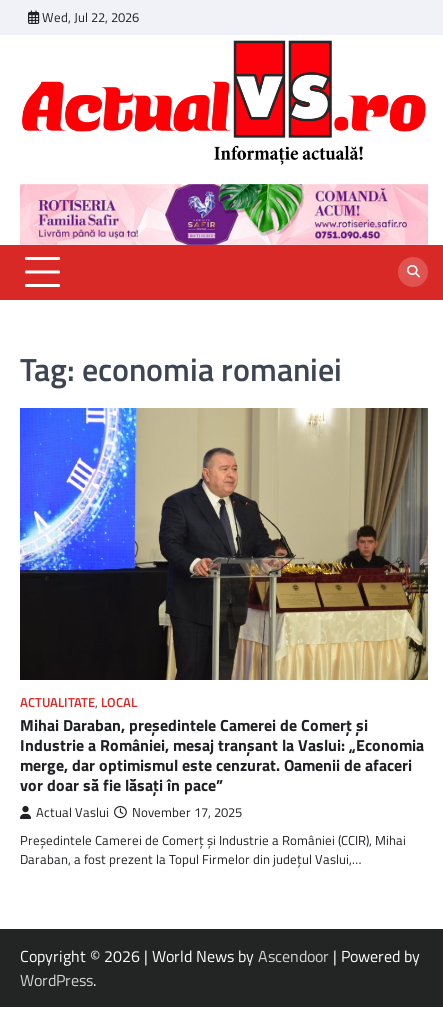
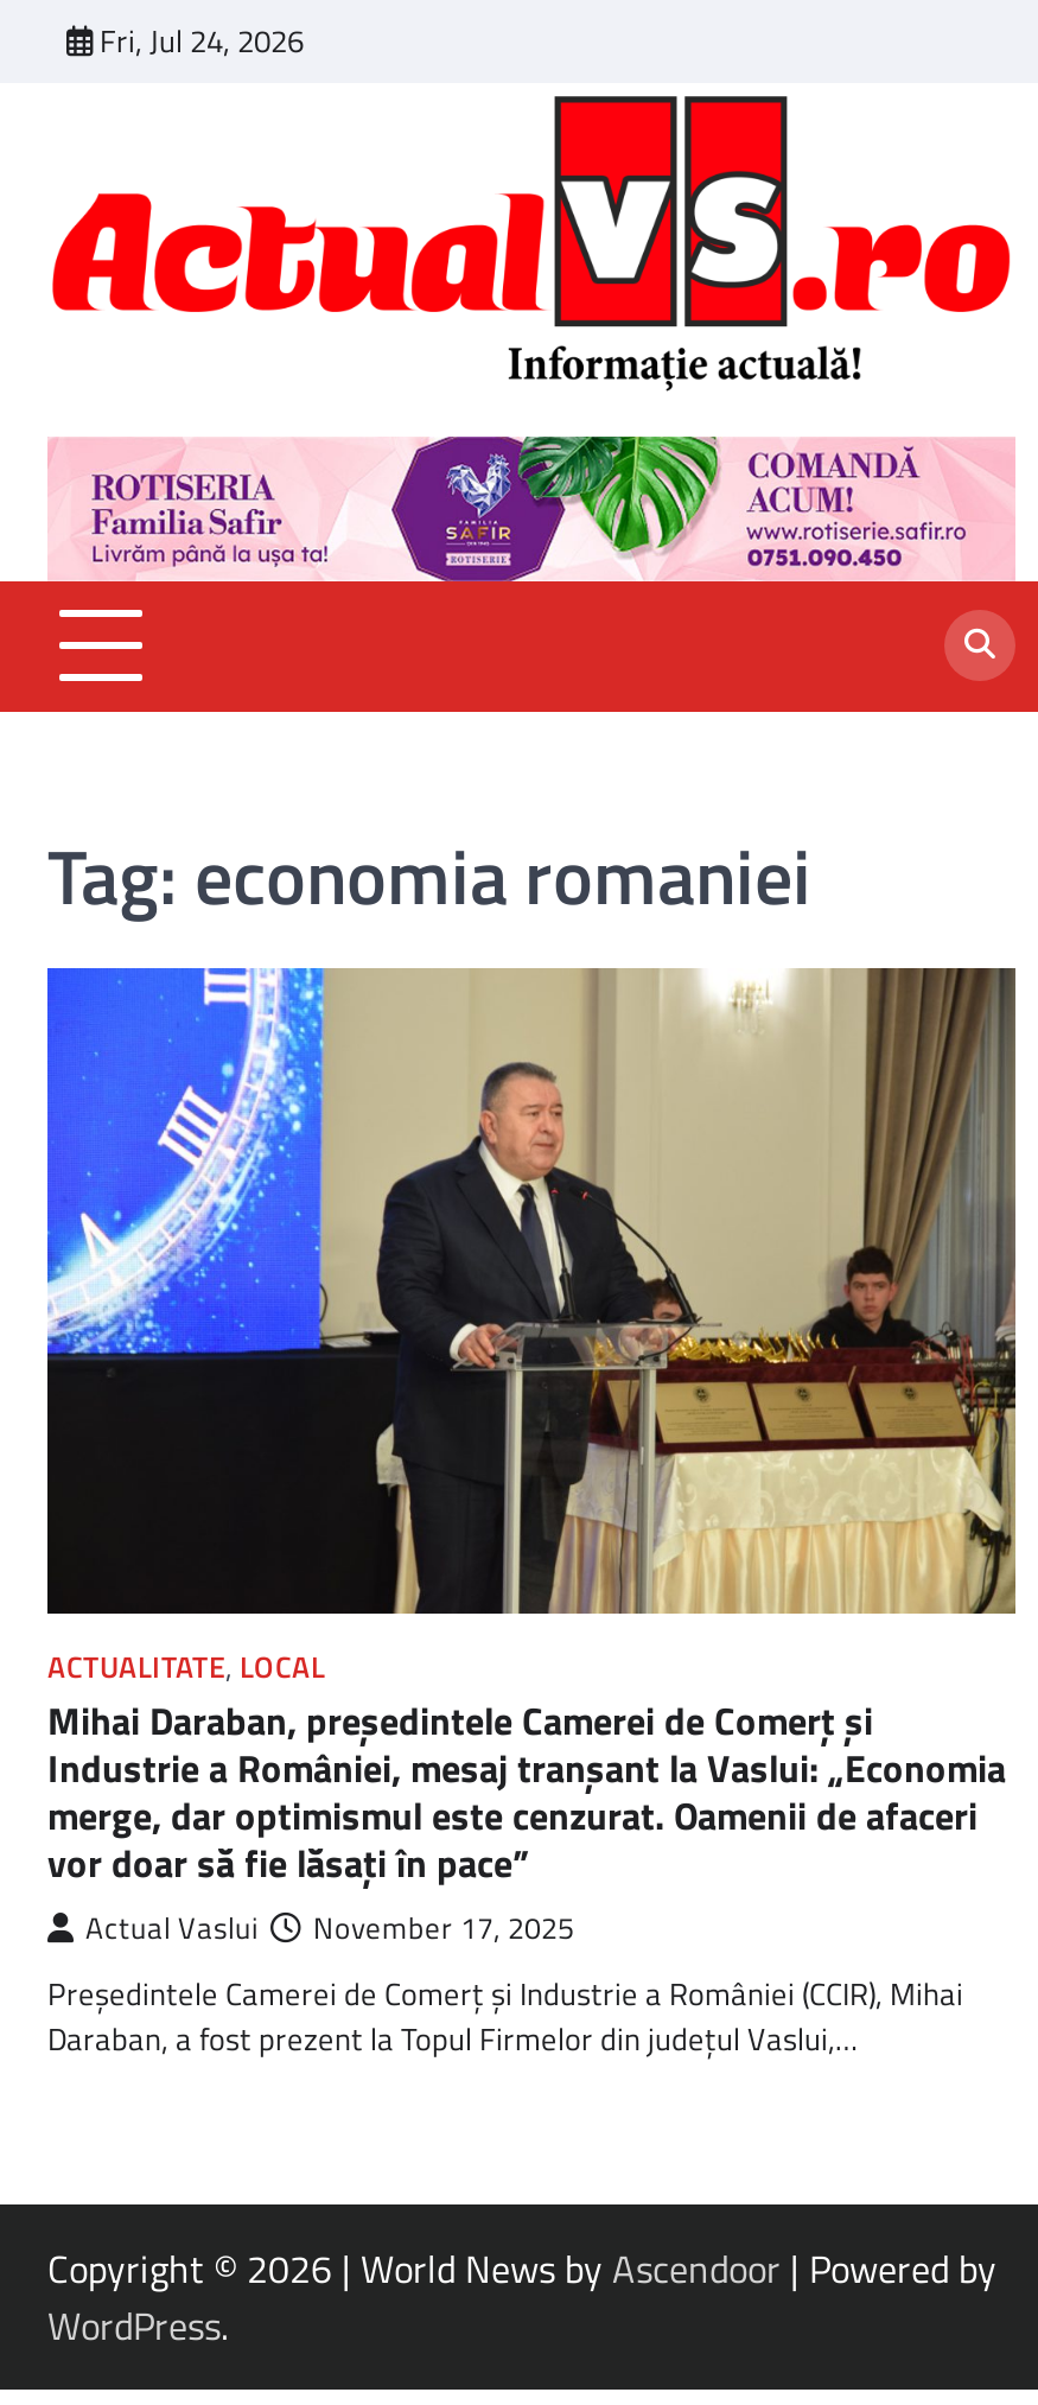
- Wed, Jul 22, 2026
+ Fri, Jul 24, 2026
